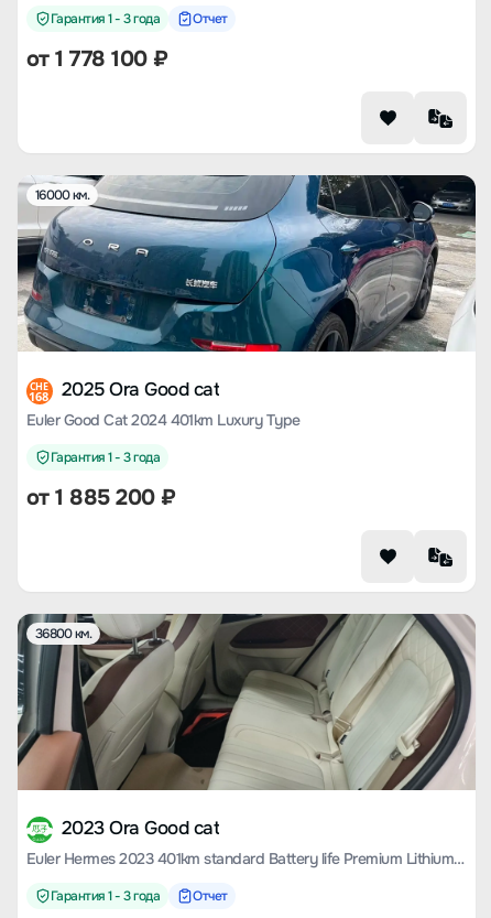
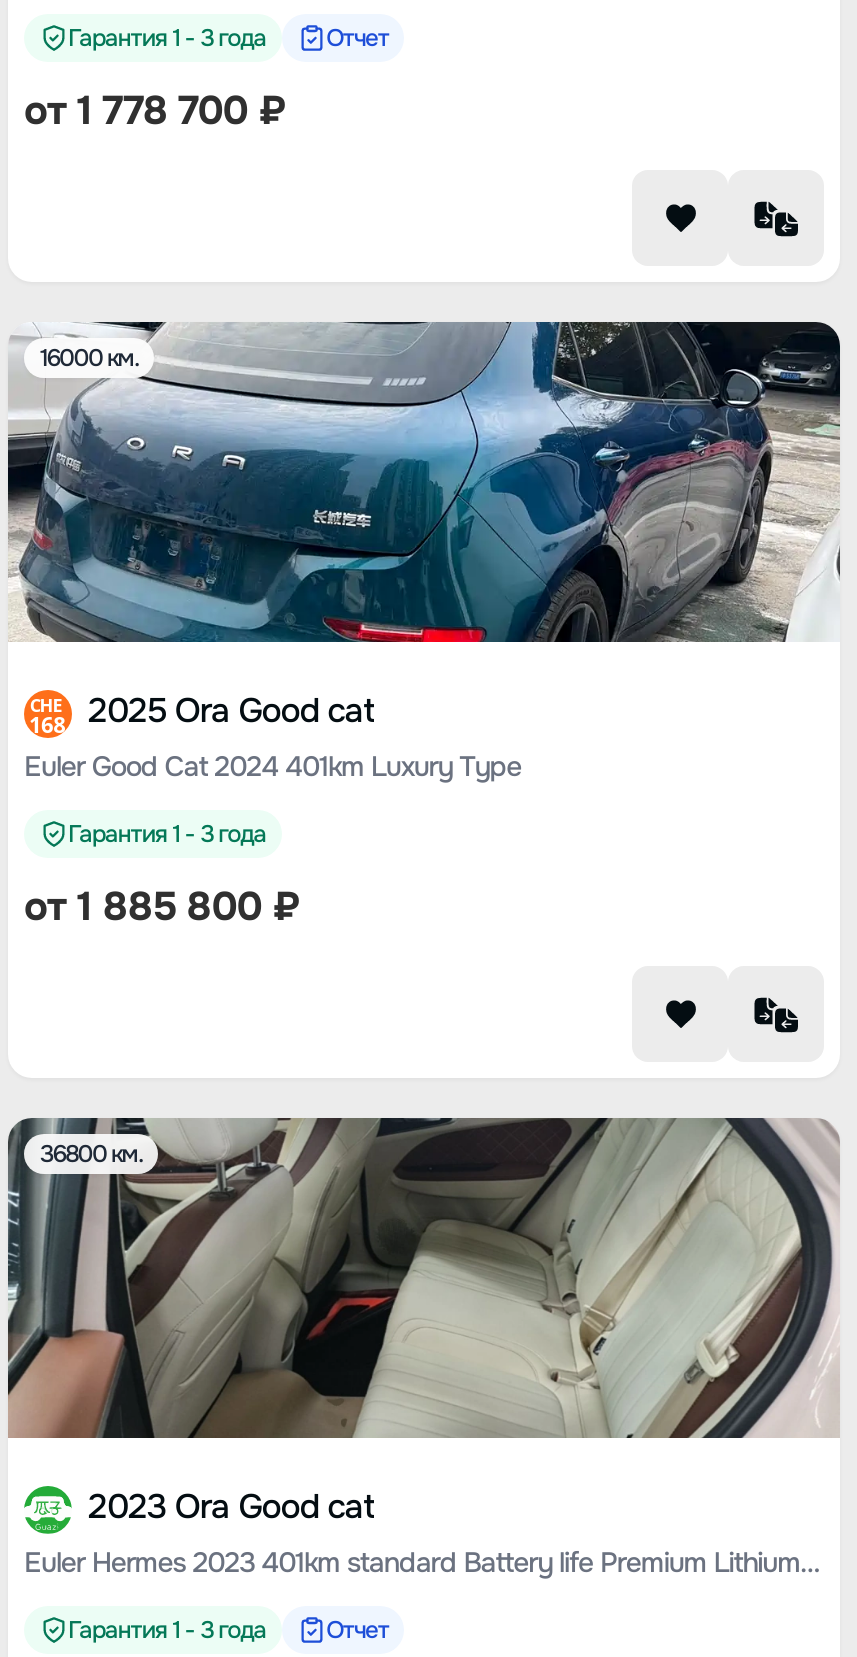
- от 1 778 100 ₽
+ от 1 778 700 ₽

- от 1 885 200 ₽
+ от 1 885 800 ₽
